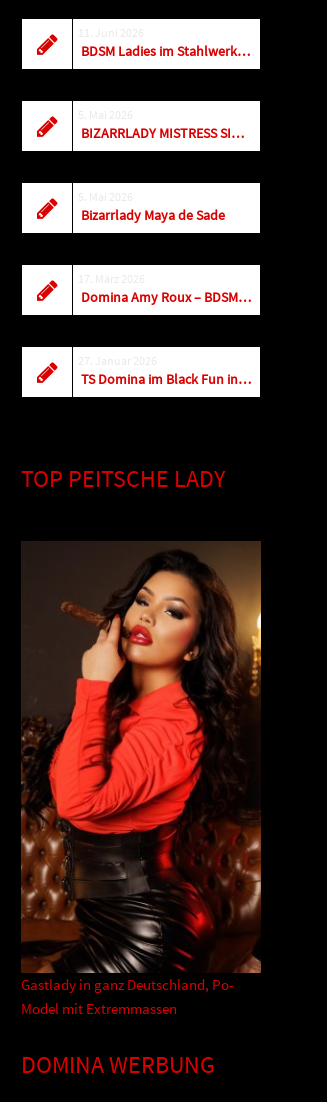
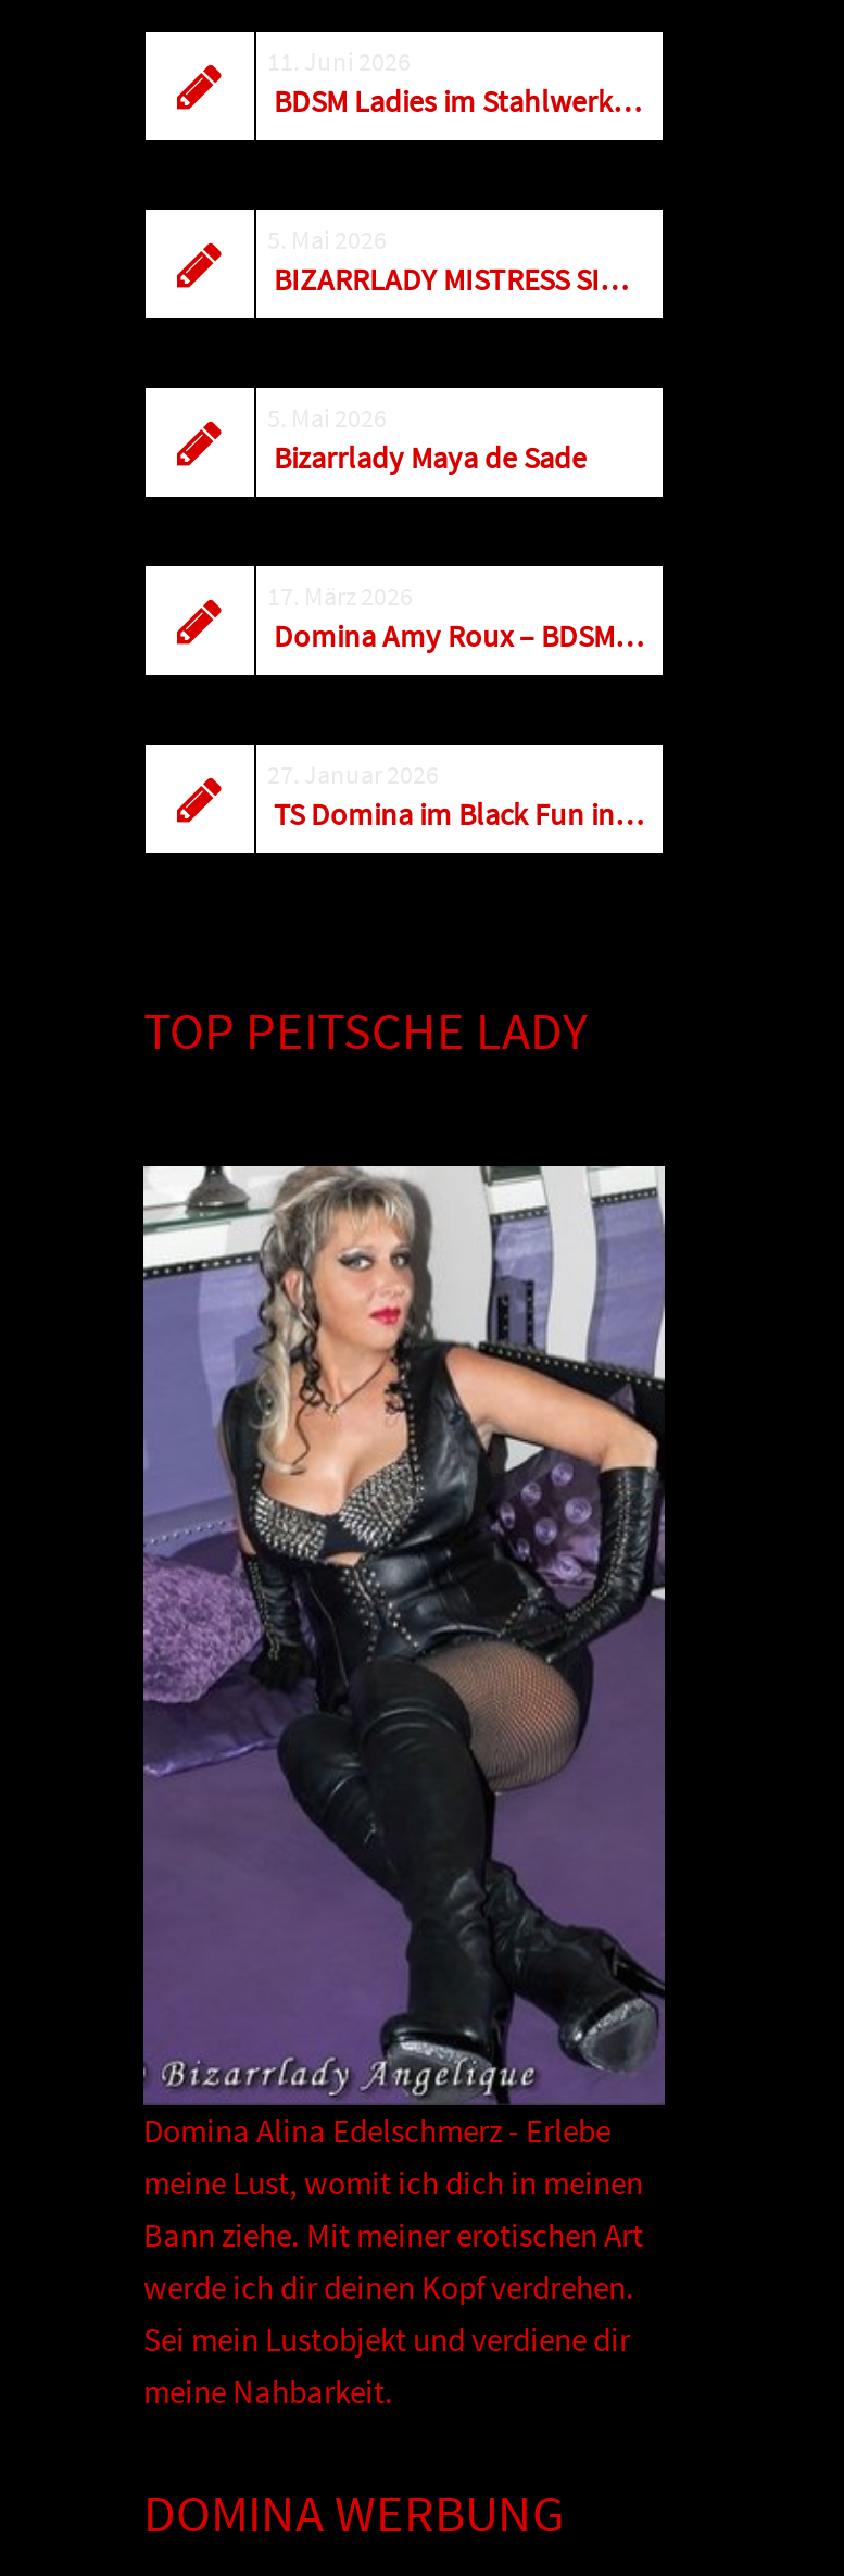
- [image]
+ [image]

- Gastlady in ganz Deutschland, Po-
- Model mit Extremmassen
+ Domina Alina Edelschmerz - Erlebe
+ meine Lust, womit ich dich in meinen
+ Bann ziehe. Mit meiner erotischen Art
+ werde ich dir deinen Kopf verdrehen.
+ Sei mein Lustobjekt und verdiene dir
+ meine Nahbarkeit.
